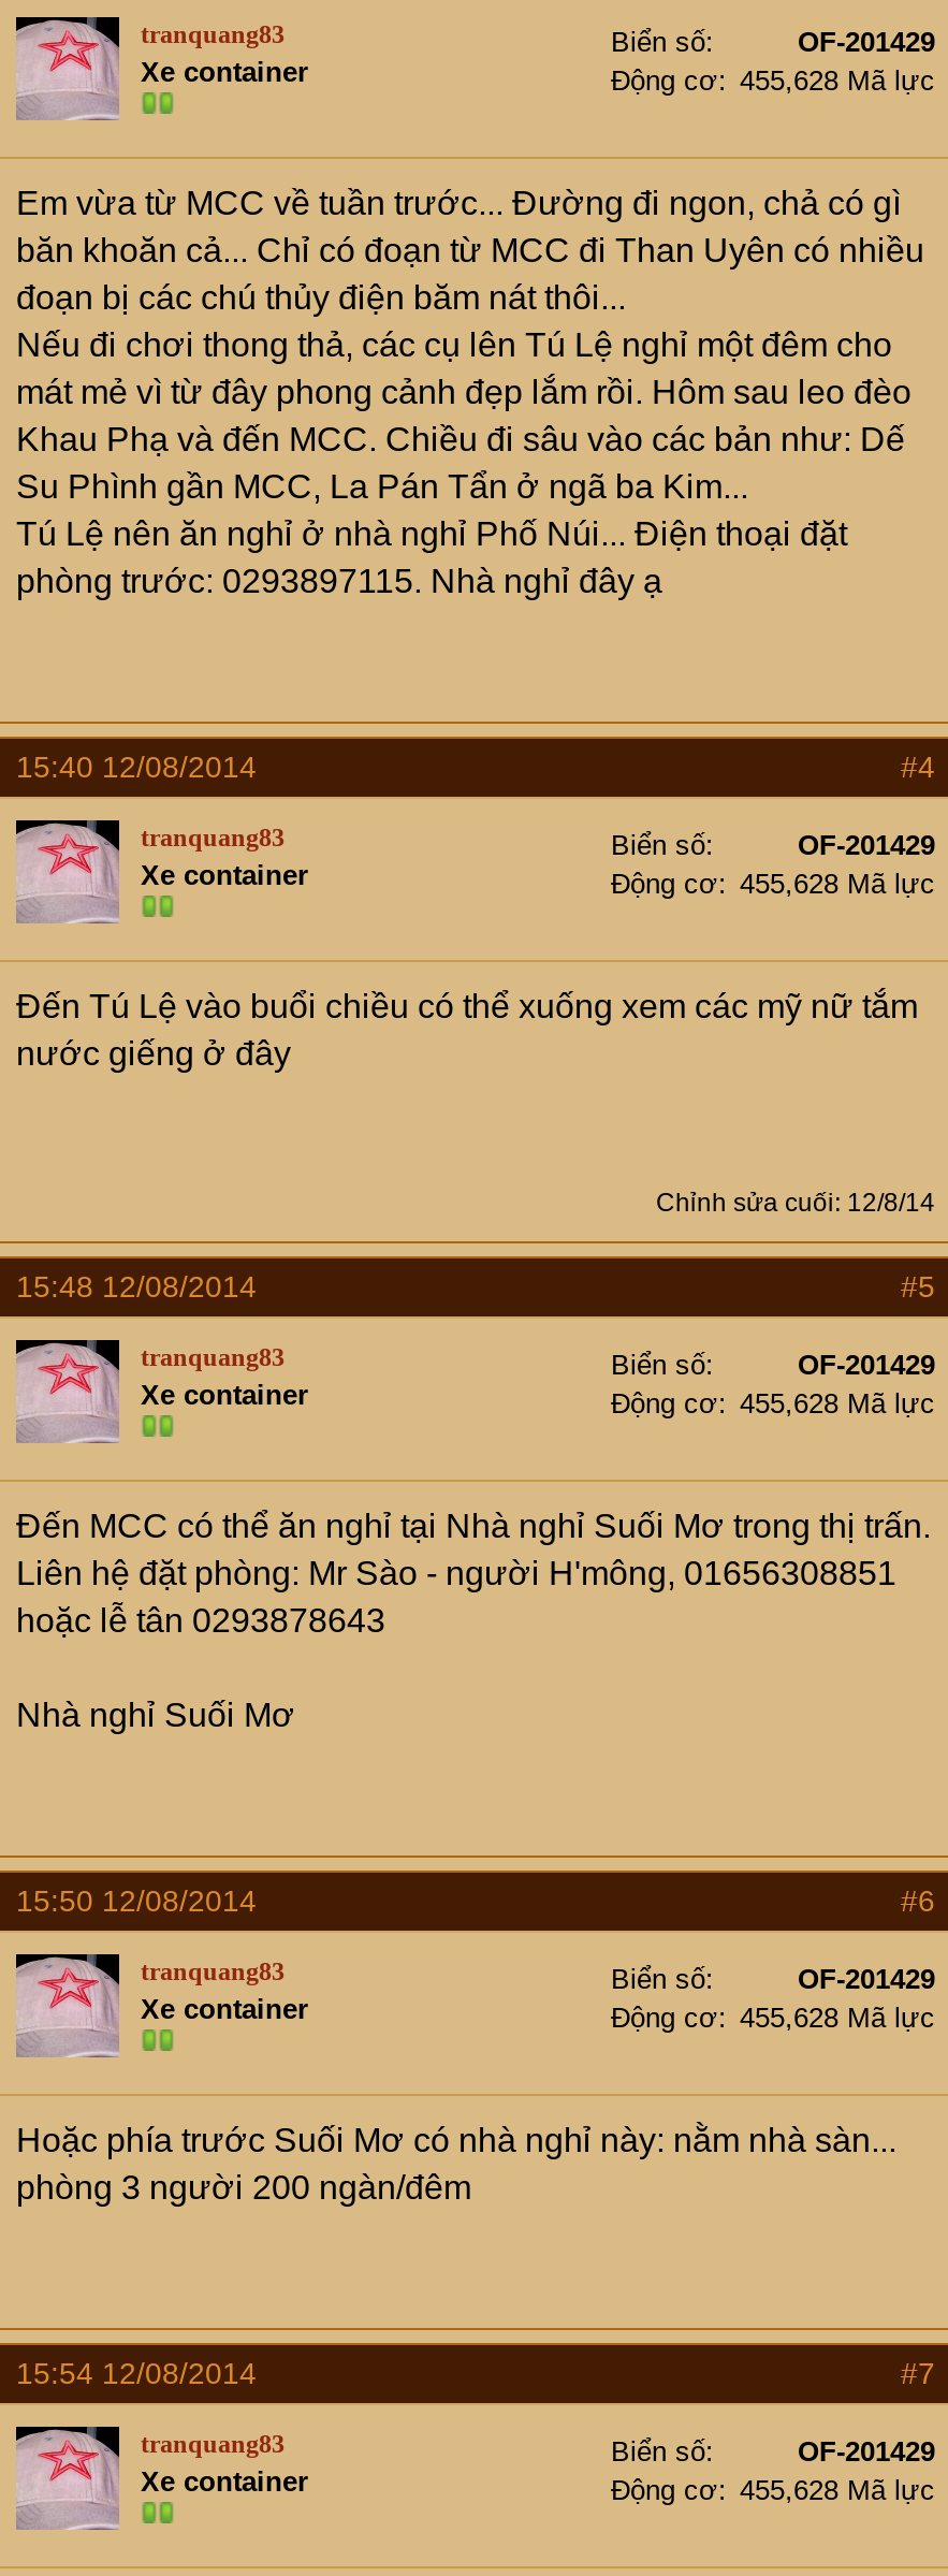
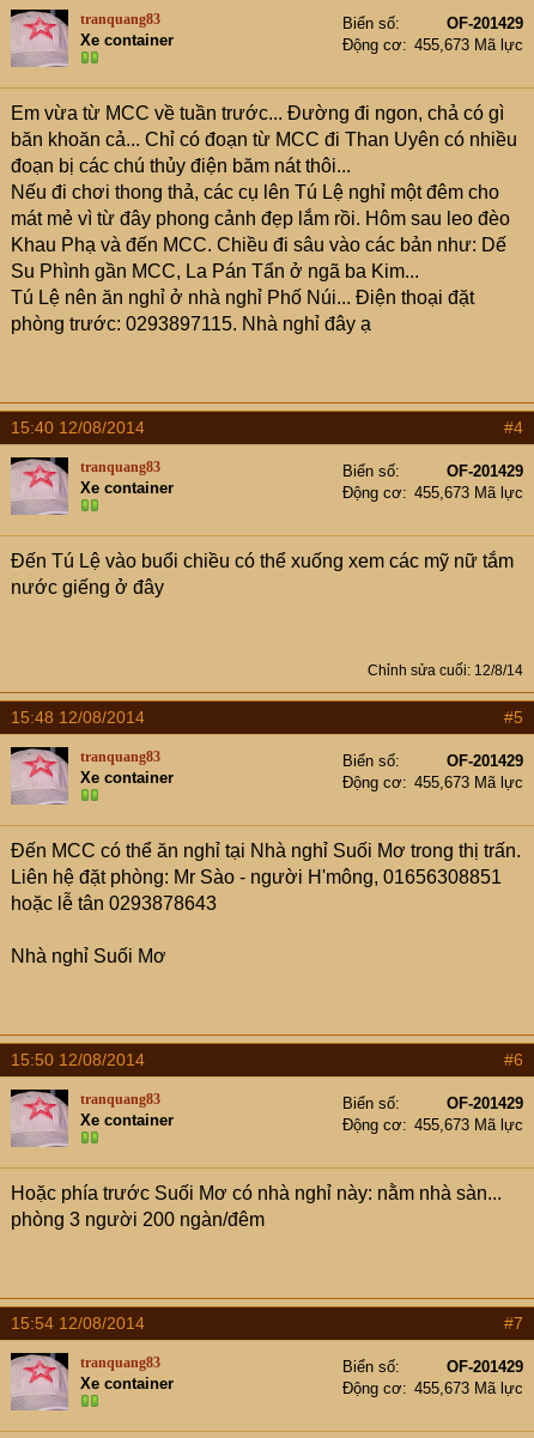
- Động cơ 455,628 Mã lực
+ Động cơ 455,673 Mã lực

- Động cơ 455,628 Mã lực
+ Động cơ 455,673 Mã lực

- Động cơ 455,628 Mã lực
+ Động cơ 455,673 Mã lực

- Động cơ 455,628 Mã lực
+ Động cơ 455,673 Mã lực

- Động cơ 455,628 Mã lực
+ Động cơ 455,673 Mã lực
